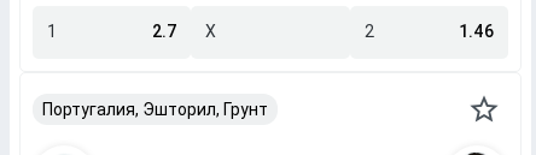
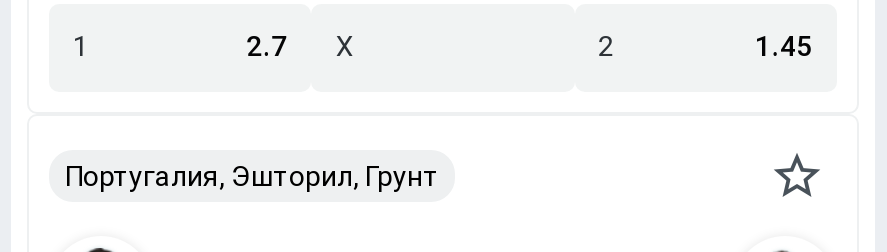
- 1.46
+ 1.45
